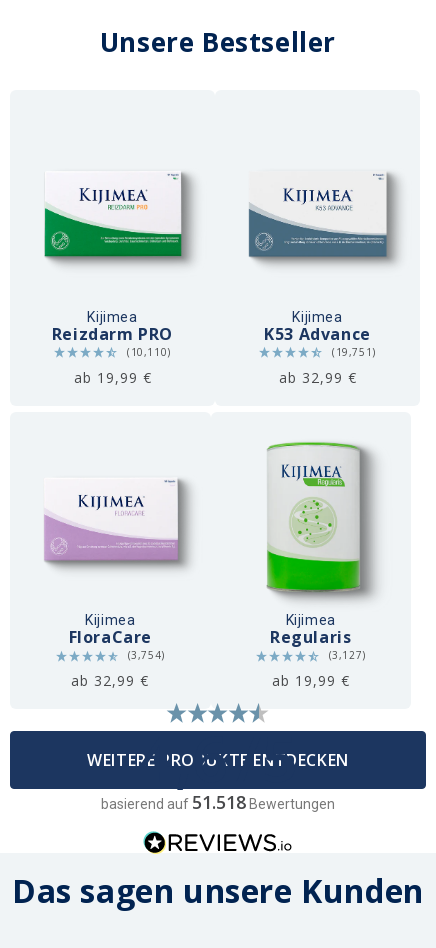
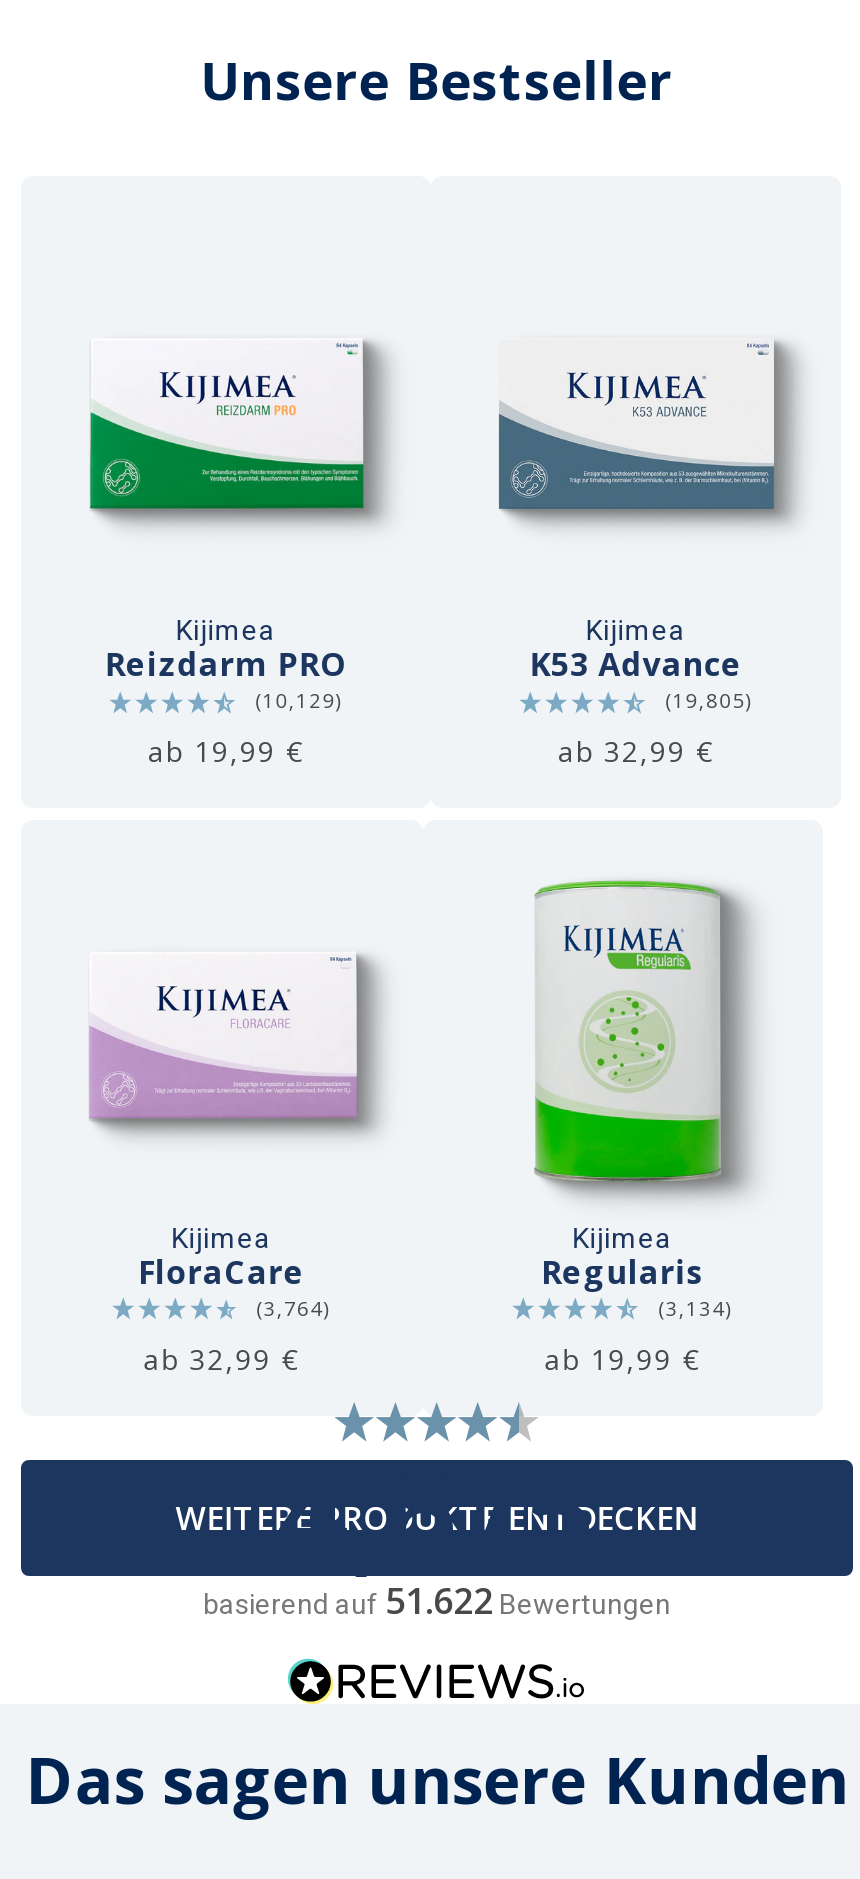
- (10,110)
+ (10,129)

- (19,751)
+ (19,805)

- (3,754)
+ (3,764)

- (3,127)
+ (3,134)

- basierend auf51.518Bewertungen
+ basierend auf51.622Bewertungen
